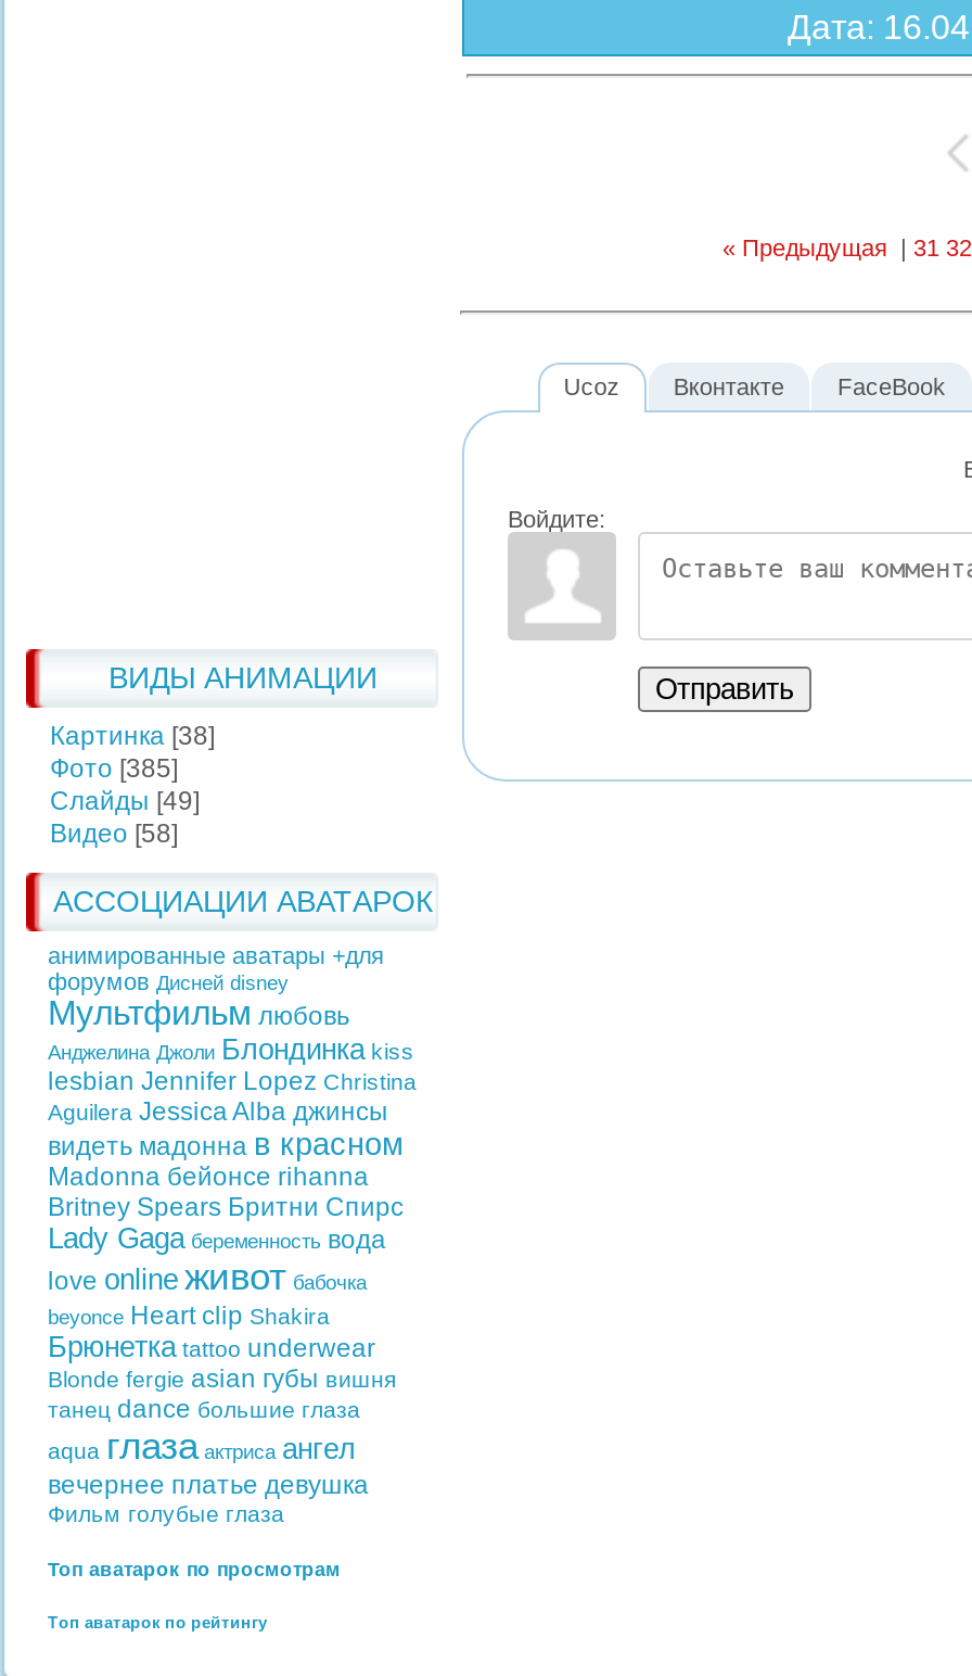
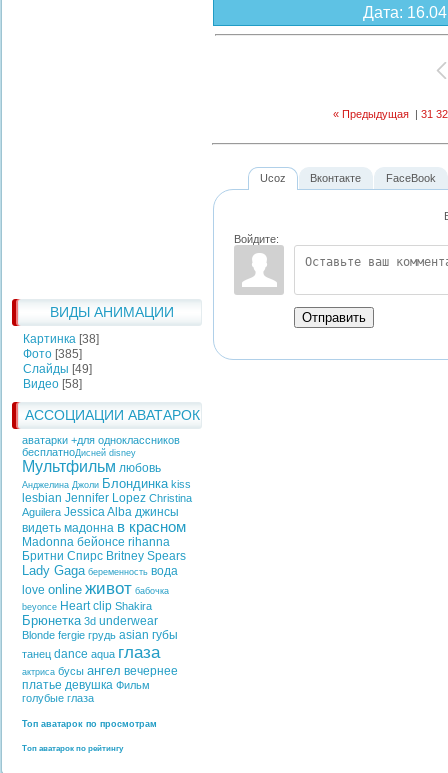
- анимированные аватары +для
- форумов Дисней disney
+ аватарки +для одноклассников
+ бесплатно Дисней disney

- Britney Spears Бритни Спирс
+ Бритни Спирс Britney Spears

- Брюнетка tattoo underwear
- Blonde fergie asian губы вишня
- танец dance большие глаза
- aqua глаза актриса ангел
- вечернее платье девушка
- Фильм голубые глаза
+ Брюнетка 3d underwear
+ Blonde fergie грудь asian губы
+ танец dance aqua глаза
+ актриса бусы ангел вечернее
+ платье девушка Фильм
+ голубые глаза
